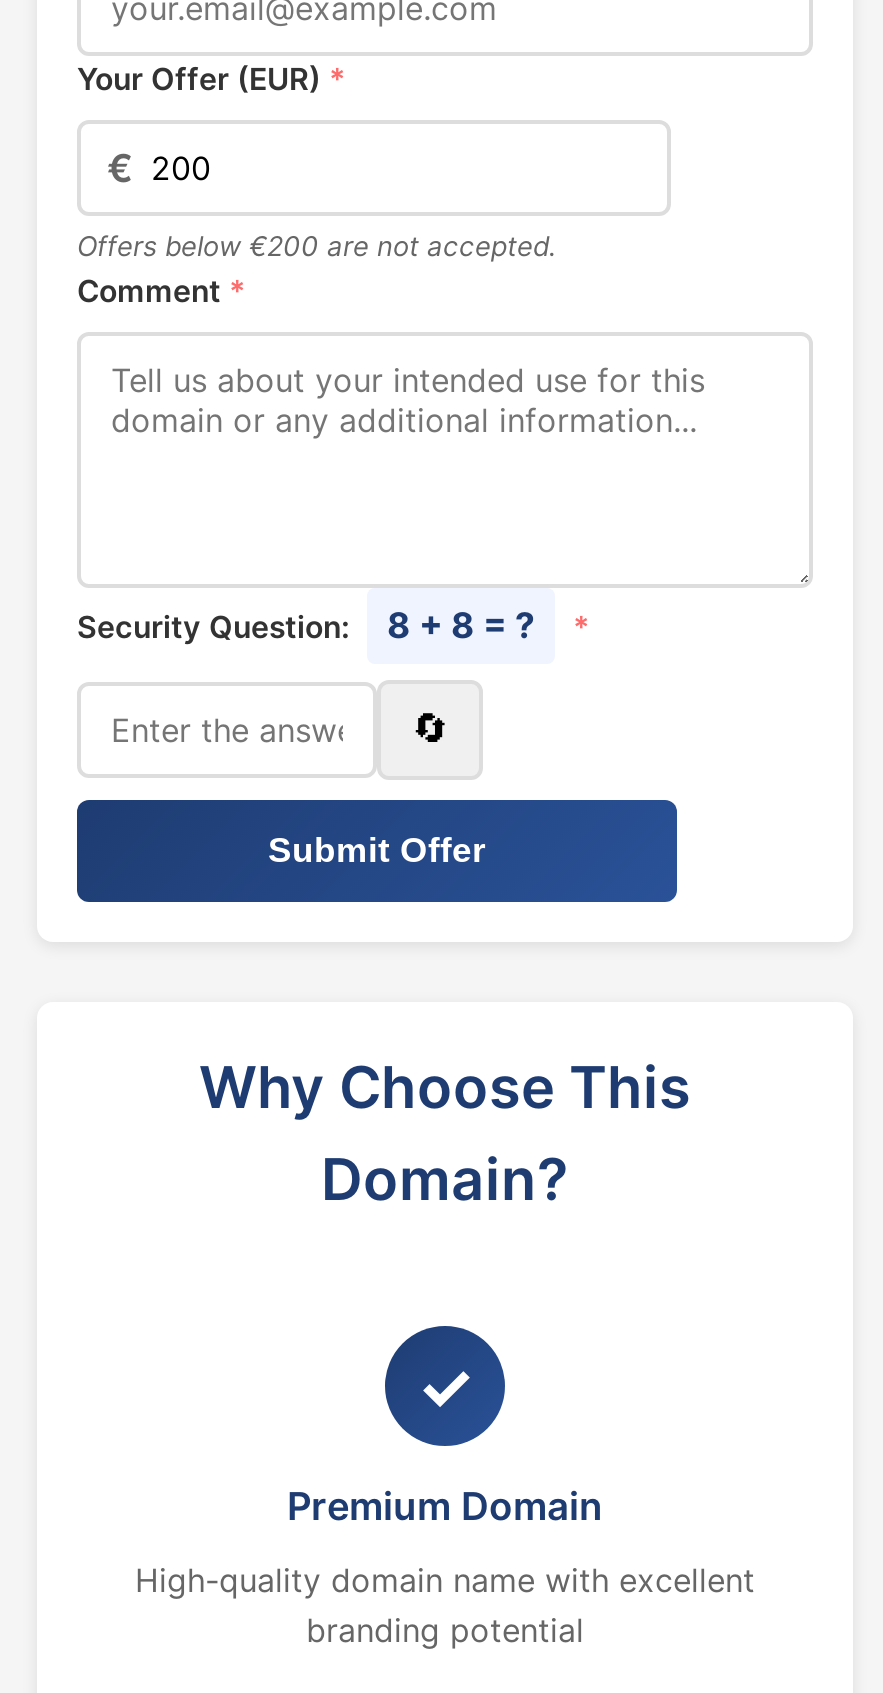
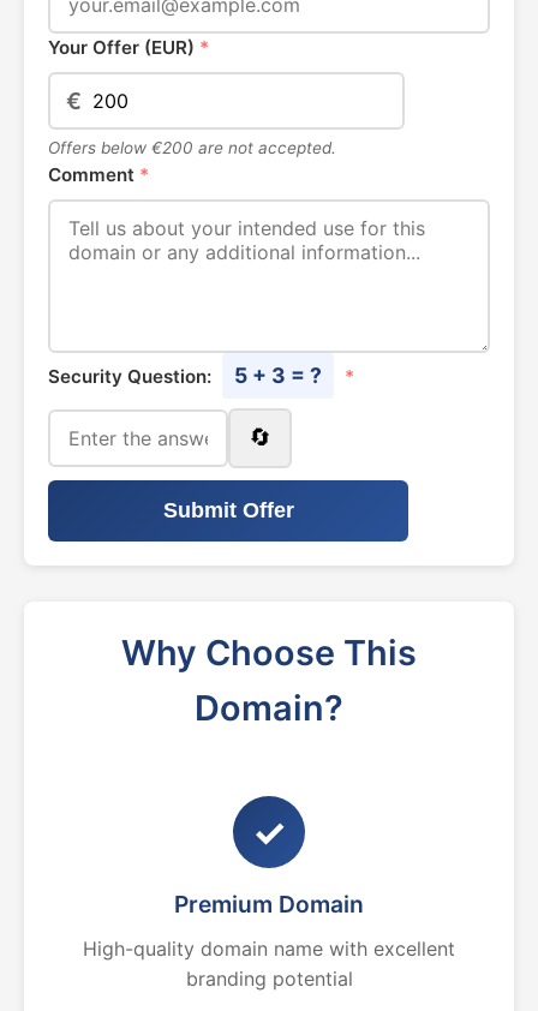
- 8 + 8 = ?
+ 5 + 3 = ?
